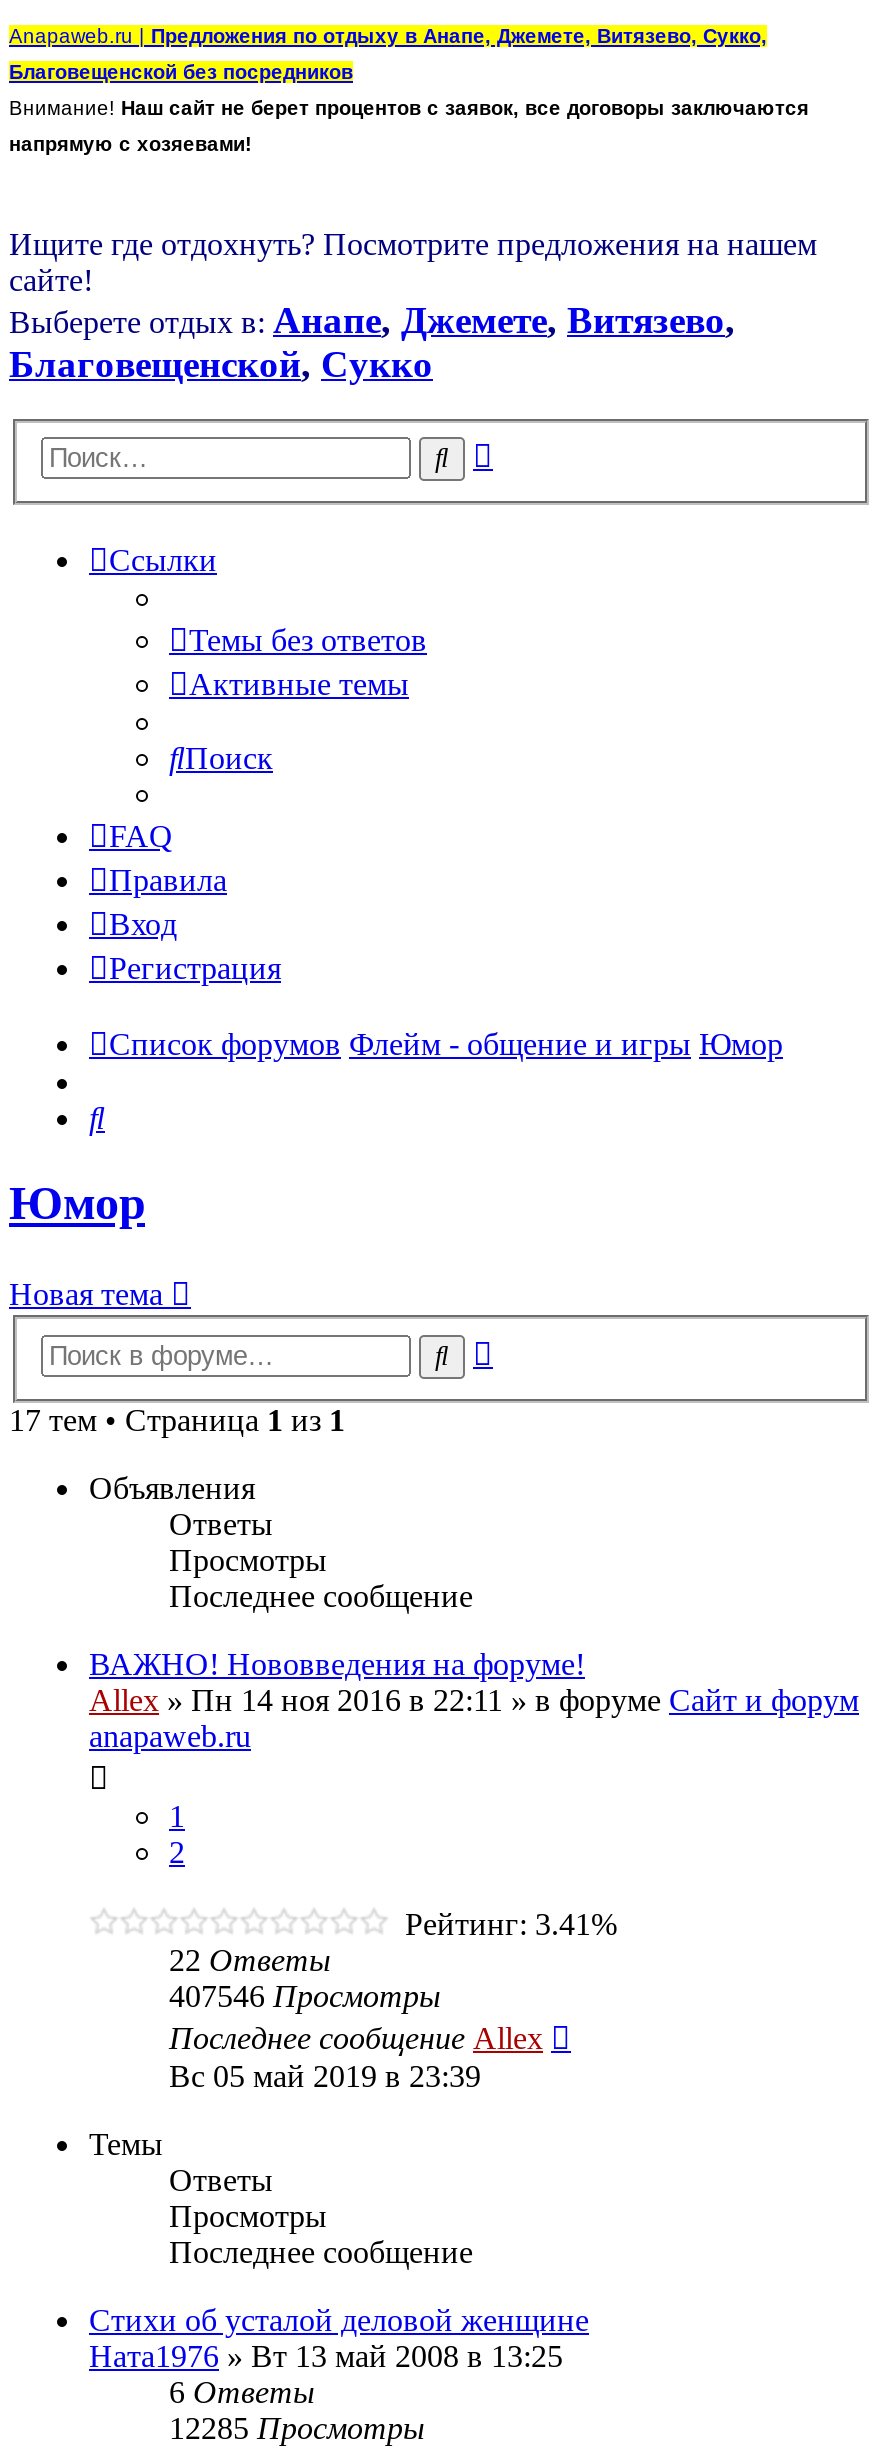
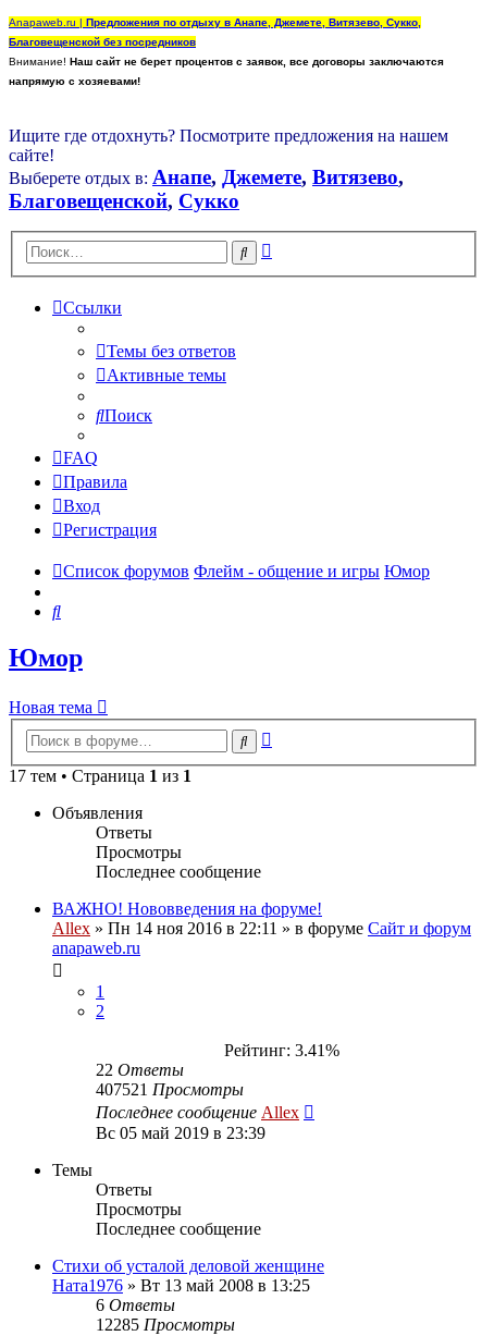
- 407546 Просмотры
+ 407521 Просмотры
